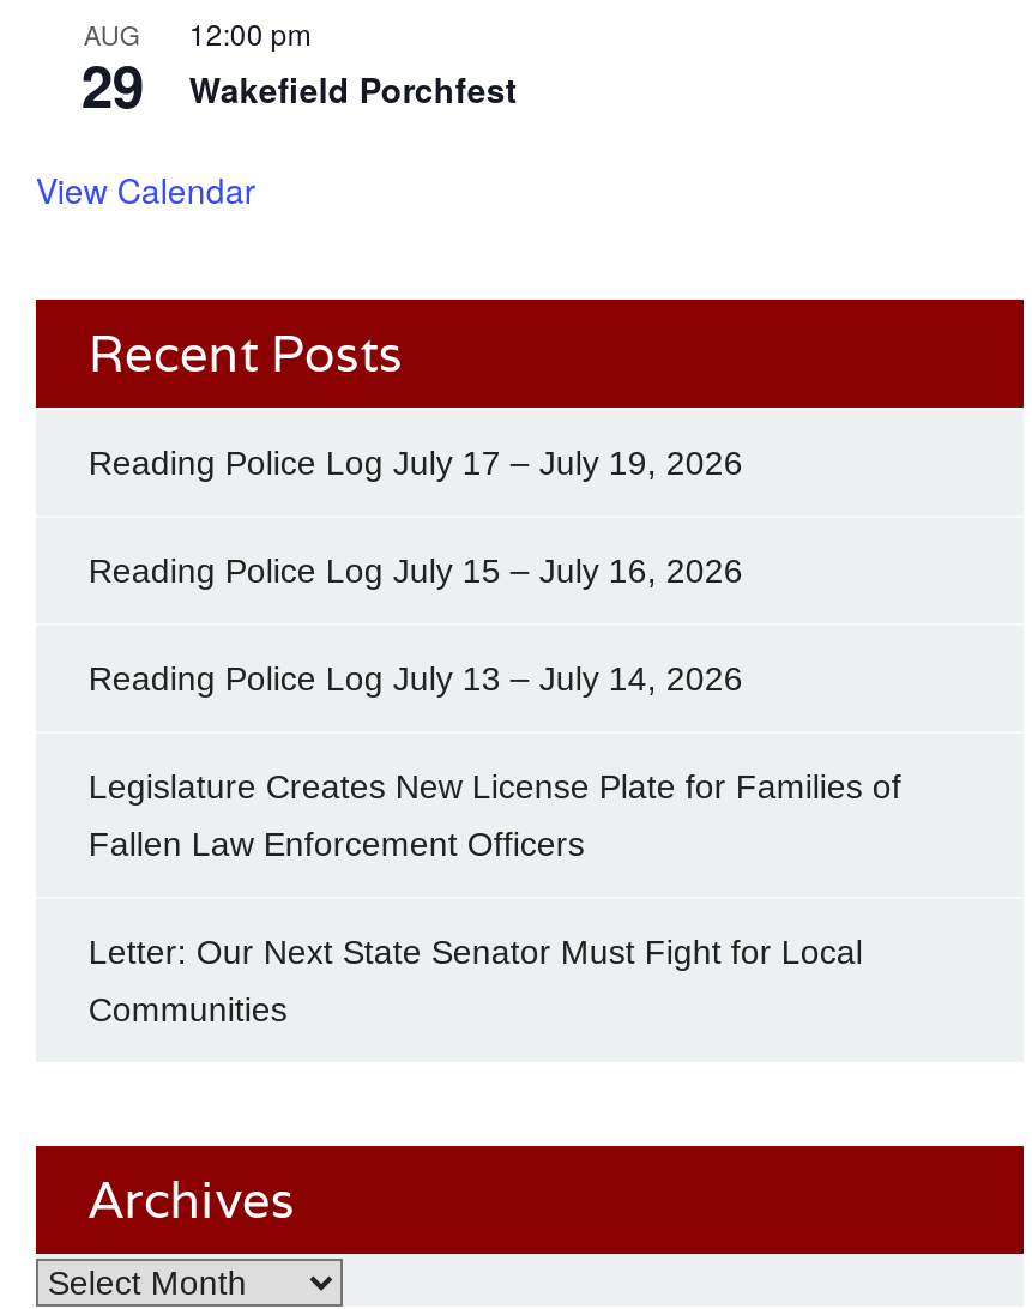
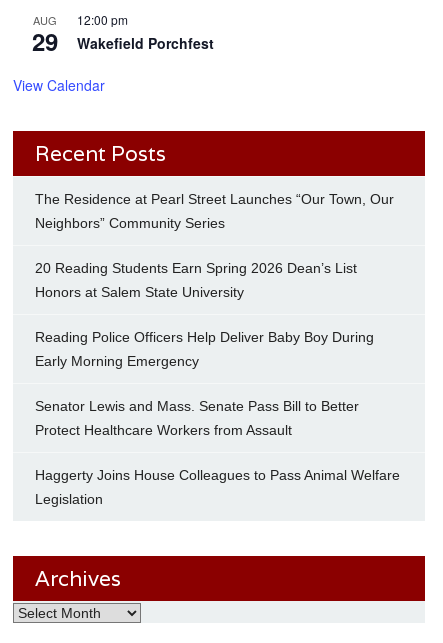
- Reading Police Log July 17 – July 19, 2026
- Reading Police Log July 15 – July 16, 2026
- Reading Police Log July 13 – July 14, 2026
- Legislature Creates New License Plate for Families of
- Fallen Law Enforcement Officers
- Letter: Our Next State Senator Must Fight for Local
- Communities
+ The Residence at Pearl Street Launches “Our Town, Our
+ Neighbors” Community Series
+ 20 Reading Students Earn Spring 2026 Dean’s List
+ Honors at Salem State University
+ Reading Police Officers Help Deliver Baby Boy During
+ Early Morning Emergency
+ Senator Lewis and Mass. Senate Pass Bill to Better
+ Protect Healthcare Workers from Assault
+ Haggerty Joins House Colleagues to Pass Animal Welfare
+ Legislation
